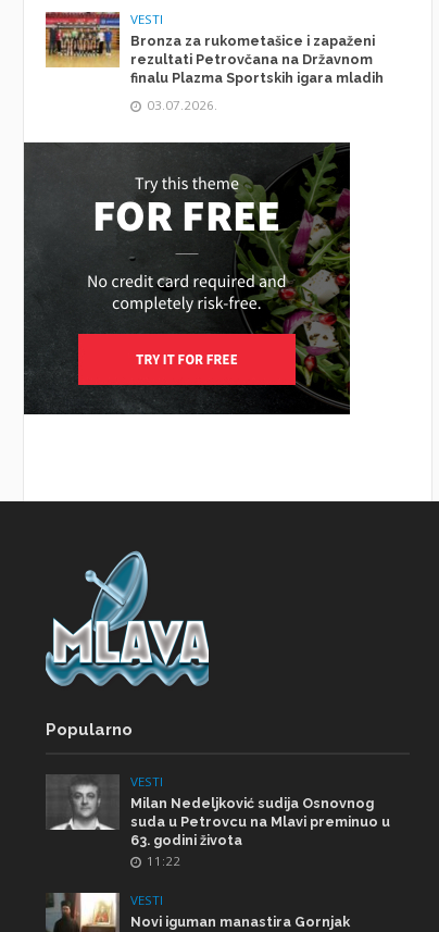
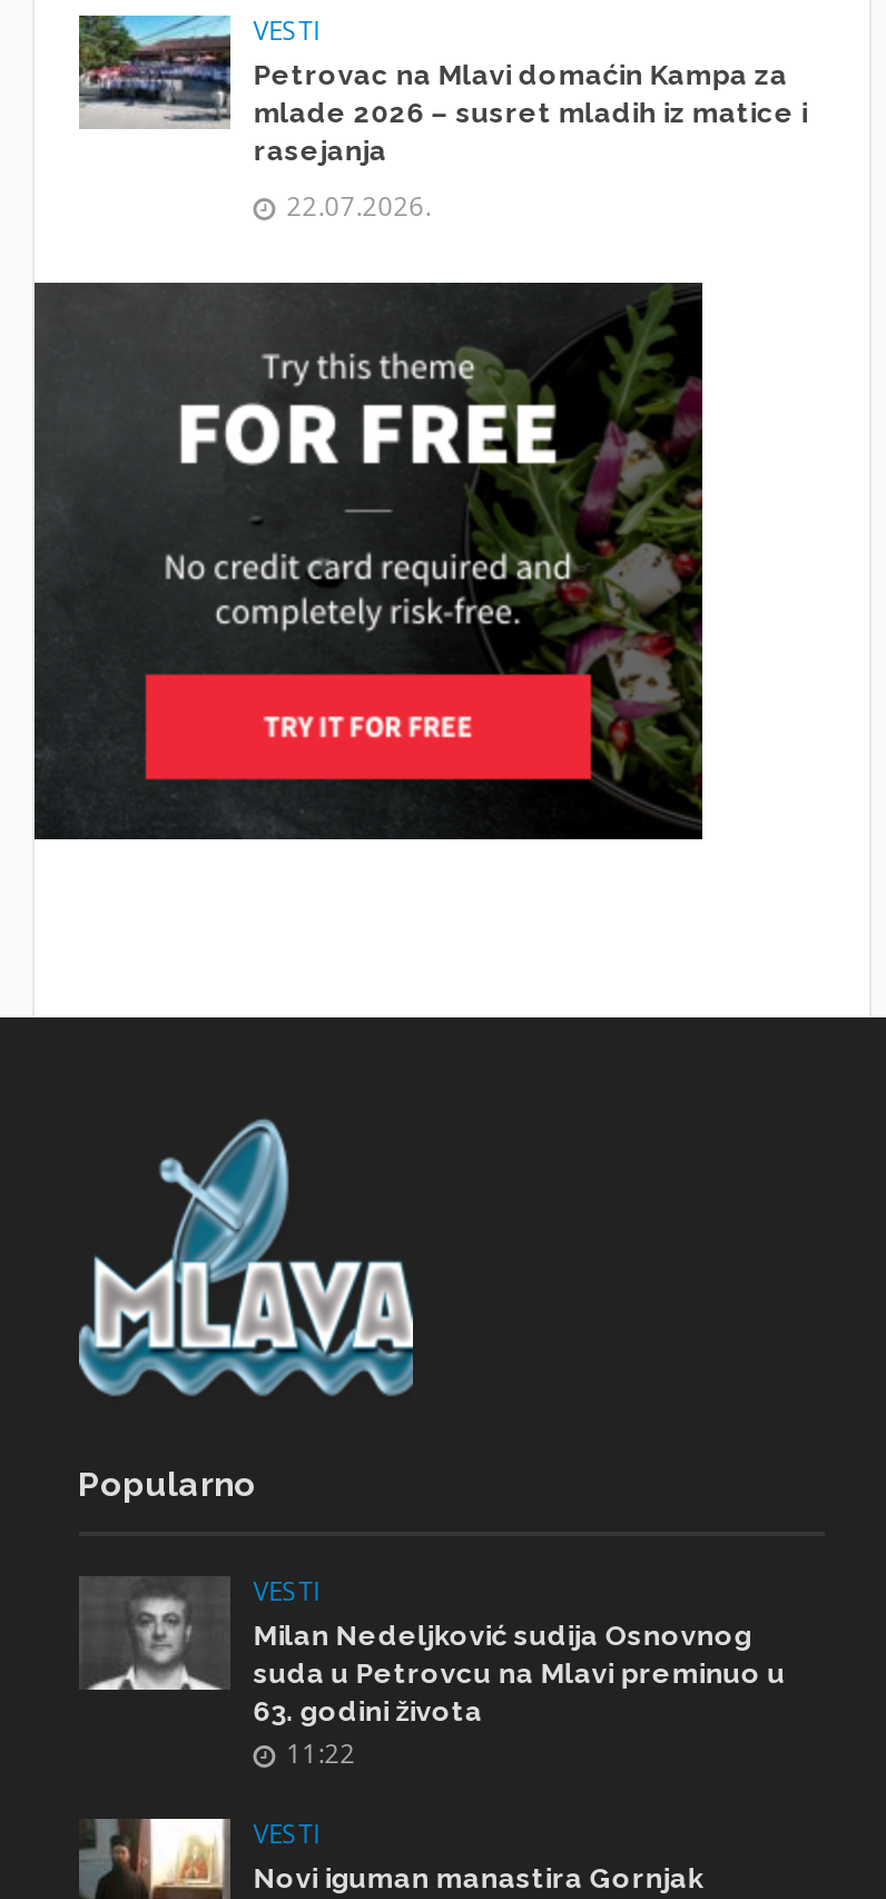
- [image]
- Bronza za rukometašice i zapaženi
- rezultati Petrovčana na Državnom
- finalu Plazma Sportskih igara mladih
+ [image]
+ Petrovac na Mlavi domaćin Kampa za
+ mlade 2026 – susret mladih iz matice i
+ rasejanja

- 03.07.2026.
+ 22.07.2026.
